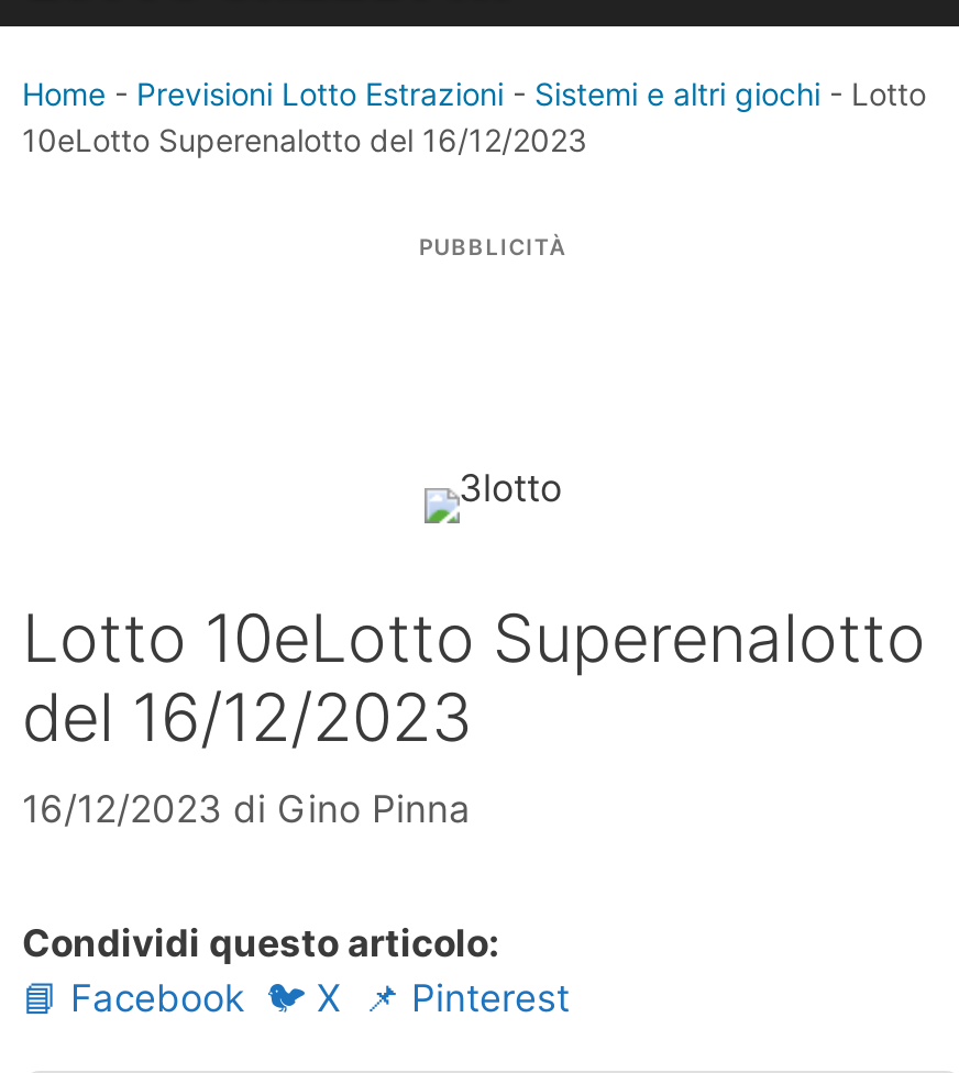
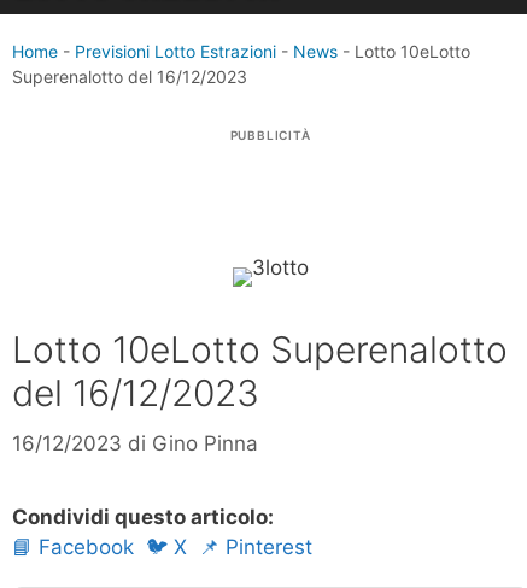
- Home - Previsioni Lotto Estrazioni - Sistemi e altri giochi - Lotto
- 10eLotto Superenalotto del 16/12/2023
+ Home - Previsioni Lotto Estrazioni - News - Lotto 10eLotto
+ Superenalotto del 16/12/2023
